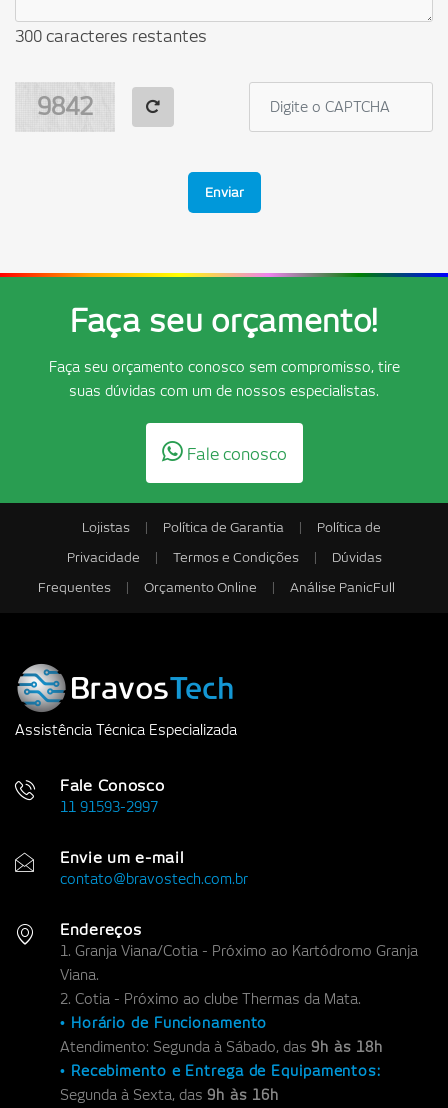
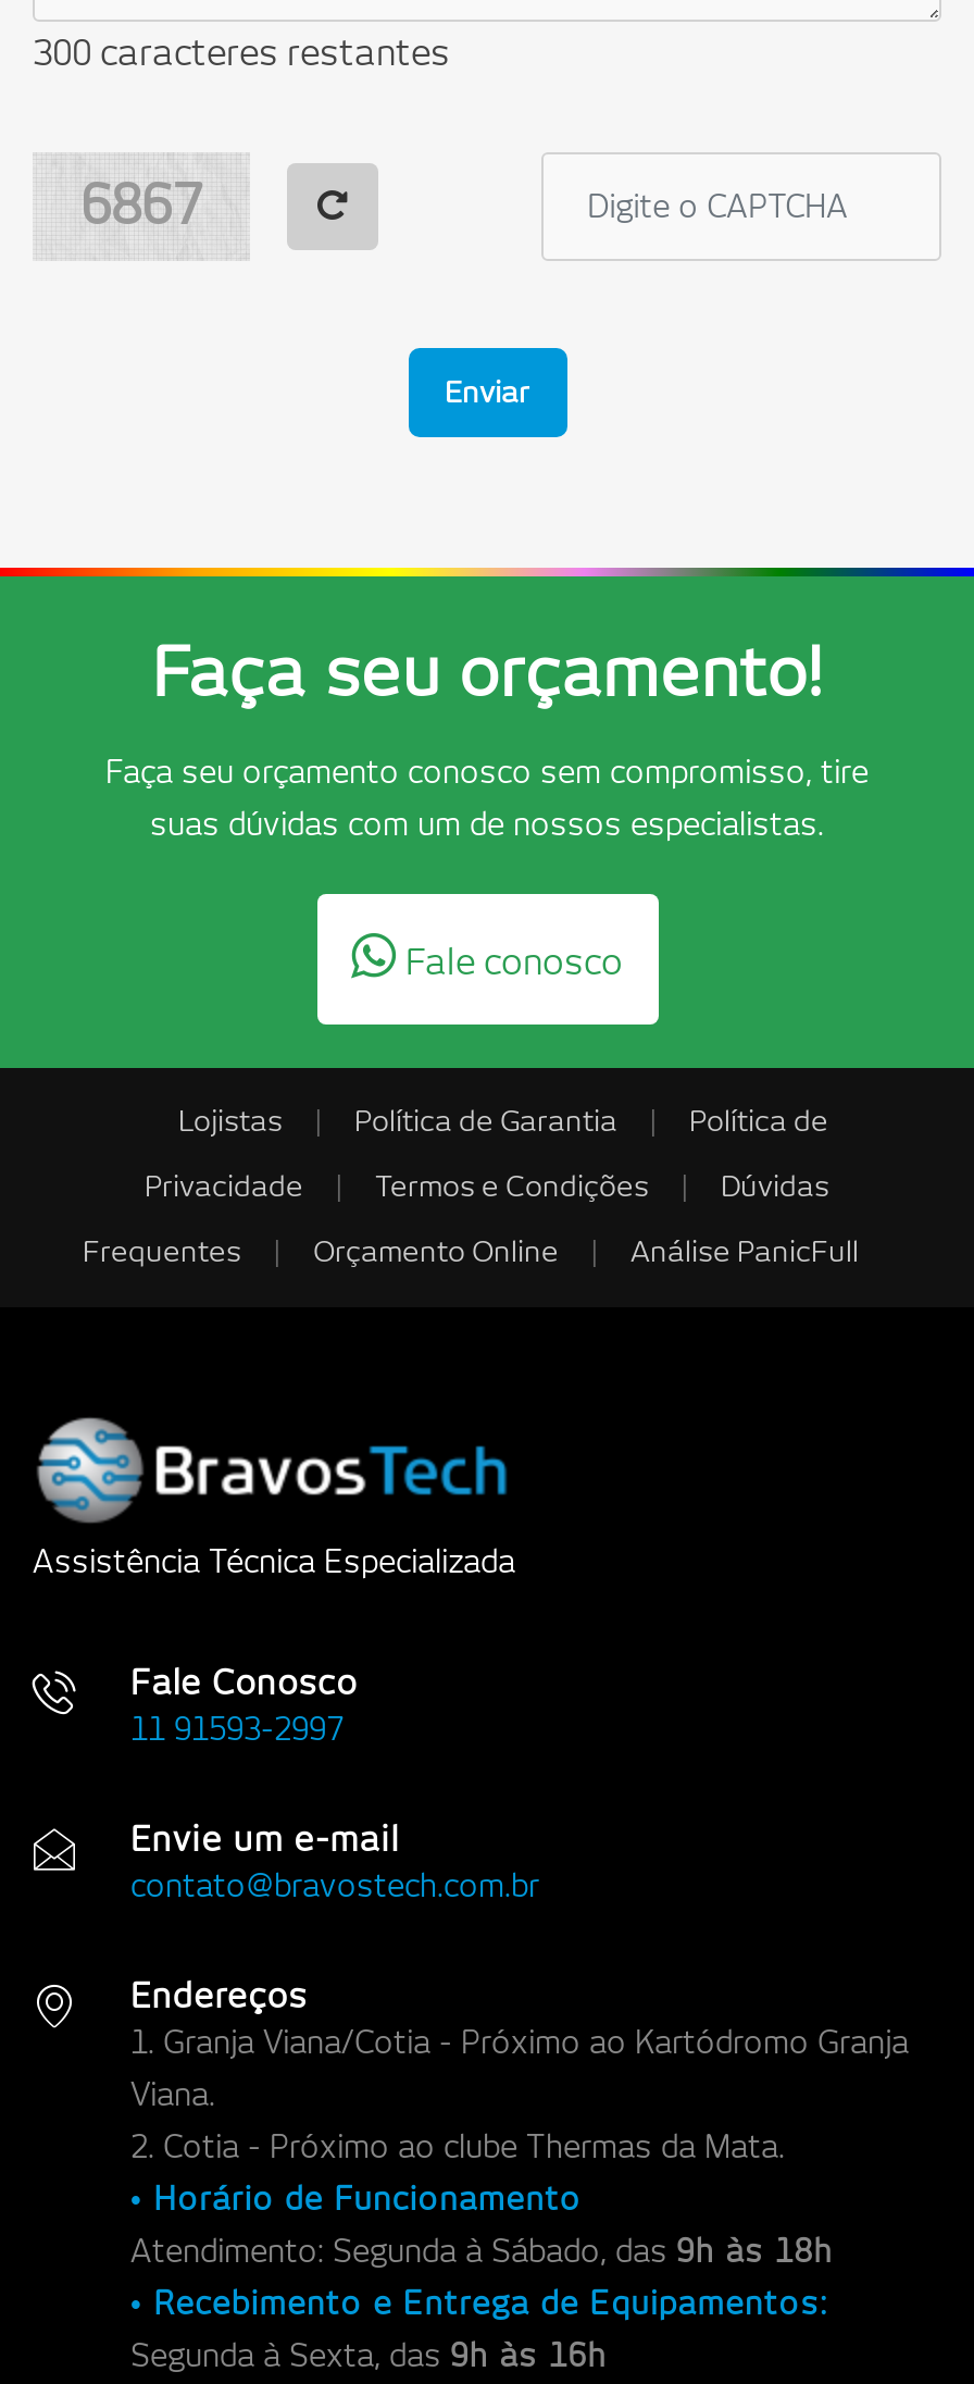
- 9842
+ 6867
